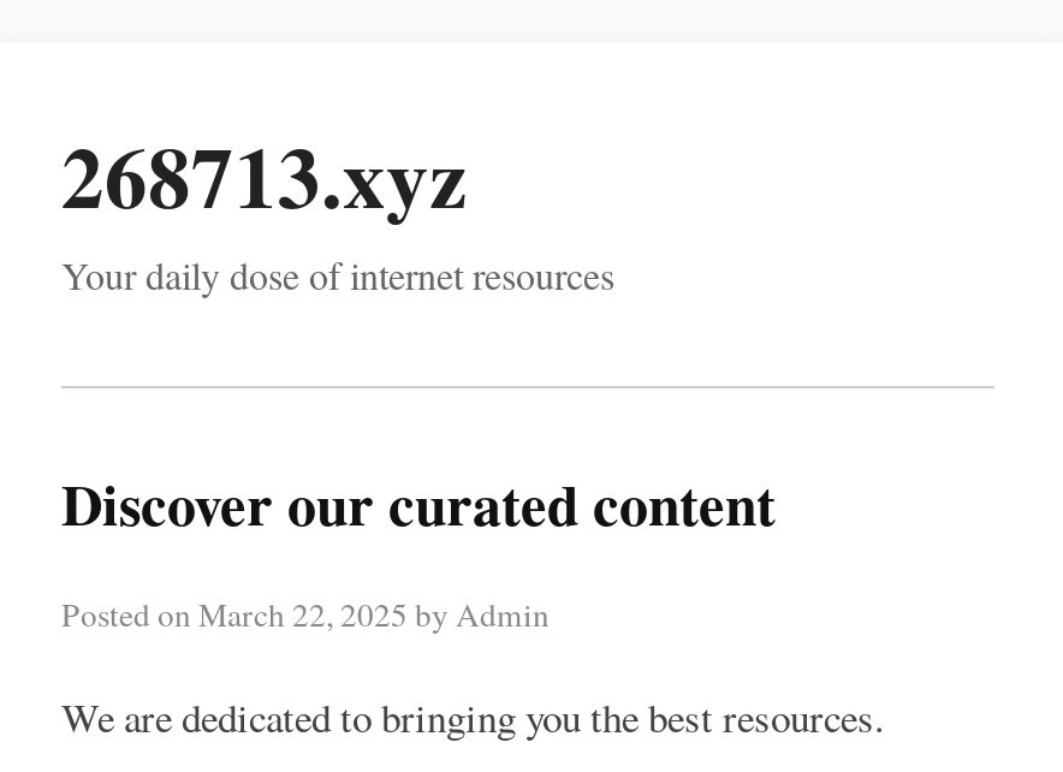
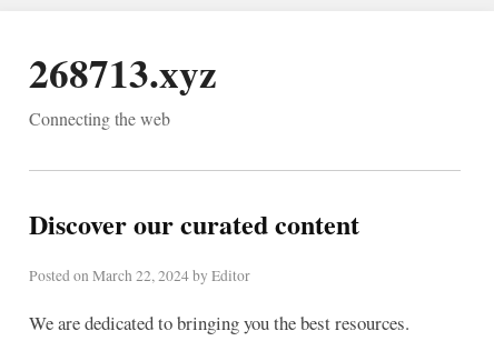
- Your daily dose of internet resources
+ Connecting the web

- Posted on March 22, 2025 by Admin
+ Posted on March 22, 2024 by Editor
